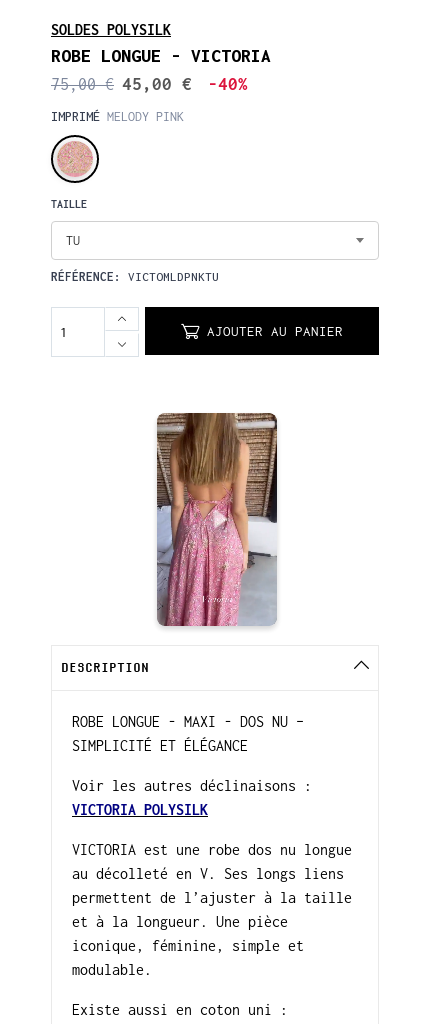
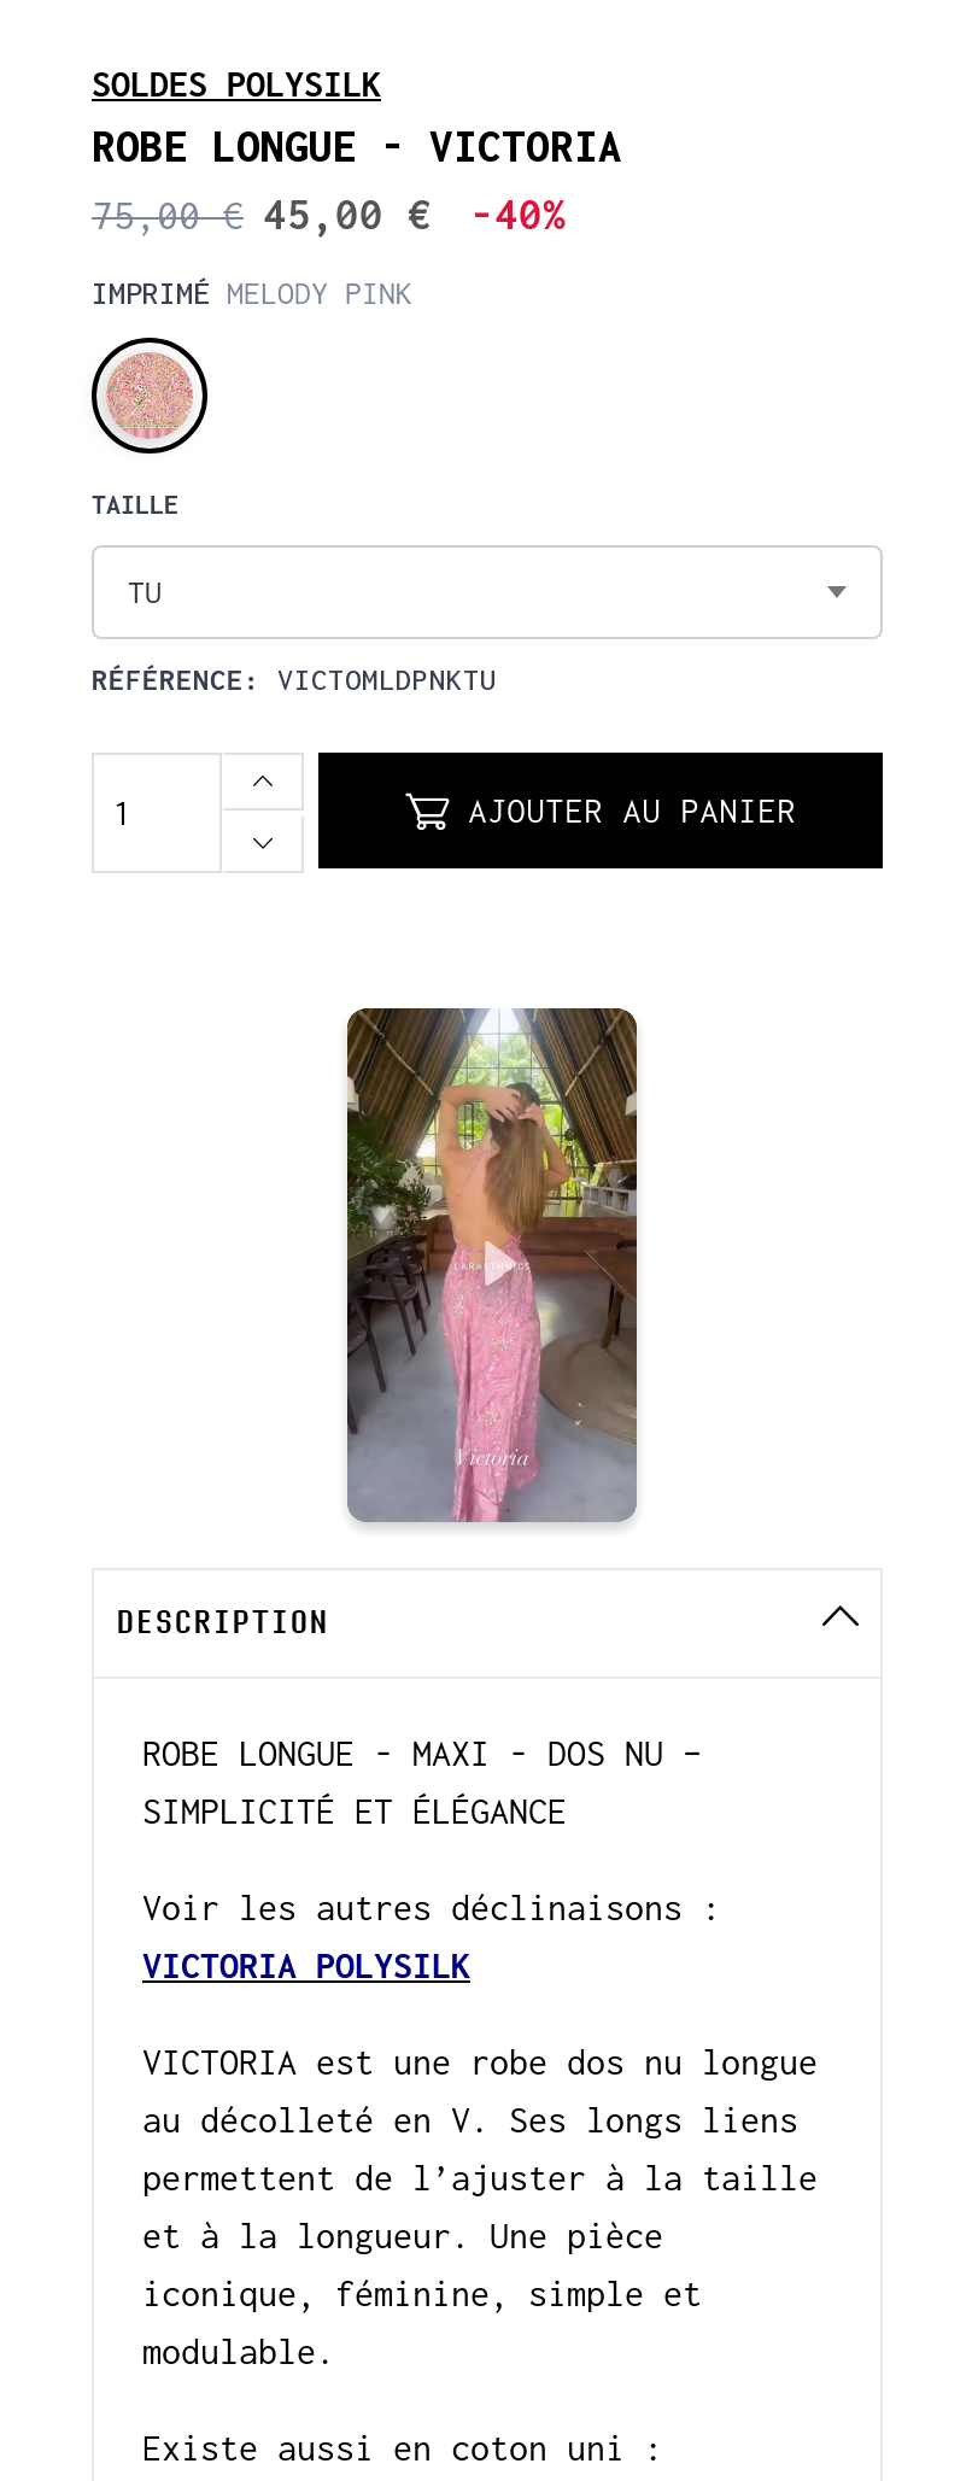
- [image]
+ [image]
